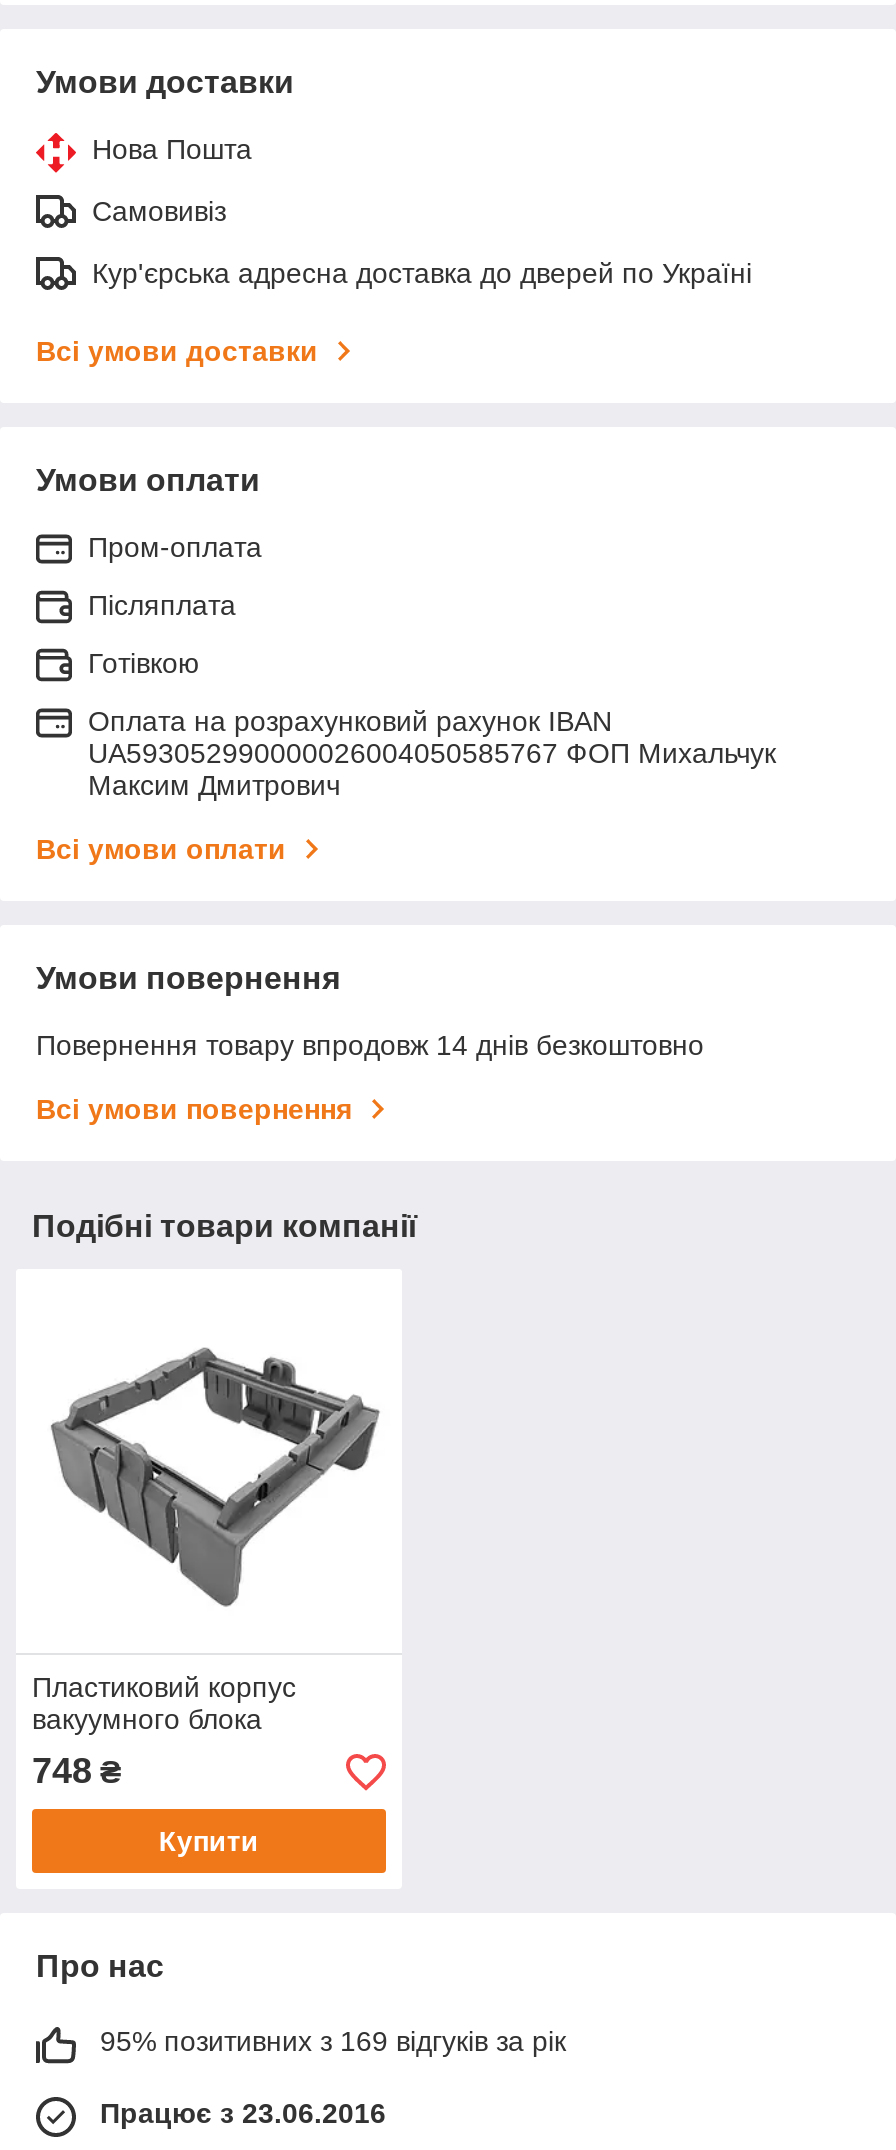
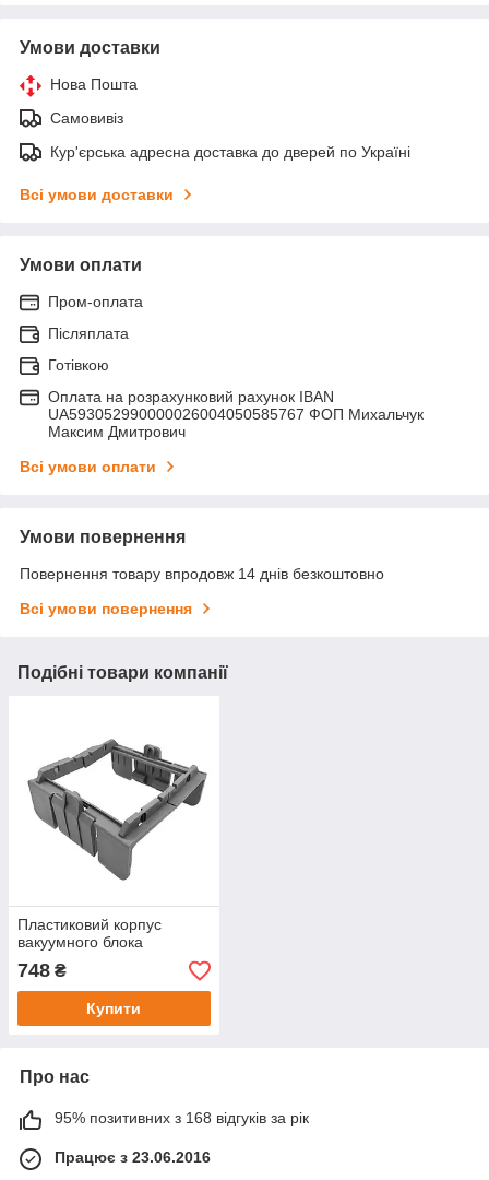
- 95% позитивних з 169 відгуків за рік
+ 95% позитивних з 168 відгуків за рік
